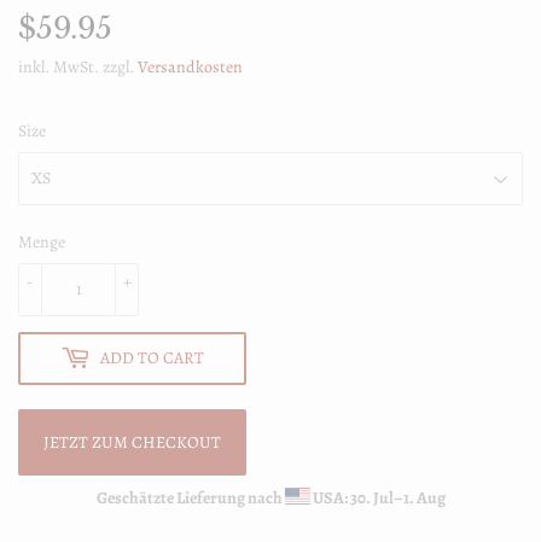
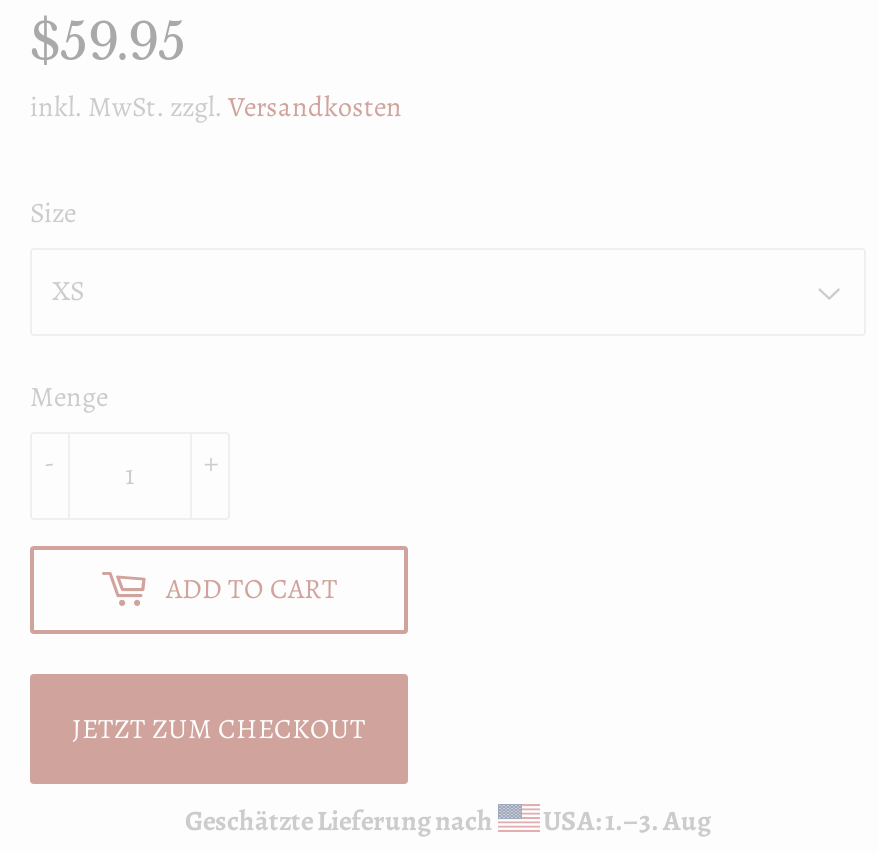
- Geschätzte Lieferung nach USA: 30. Jul–1. Aug
+ Geschätzte Lieferung nach USA: 1.–3. Aug
